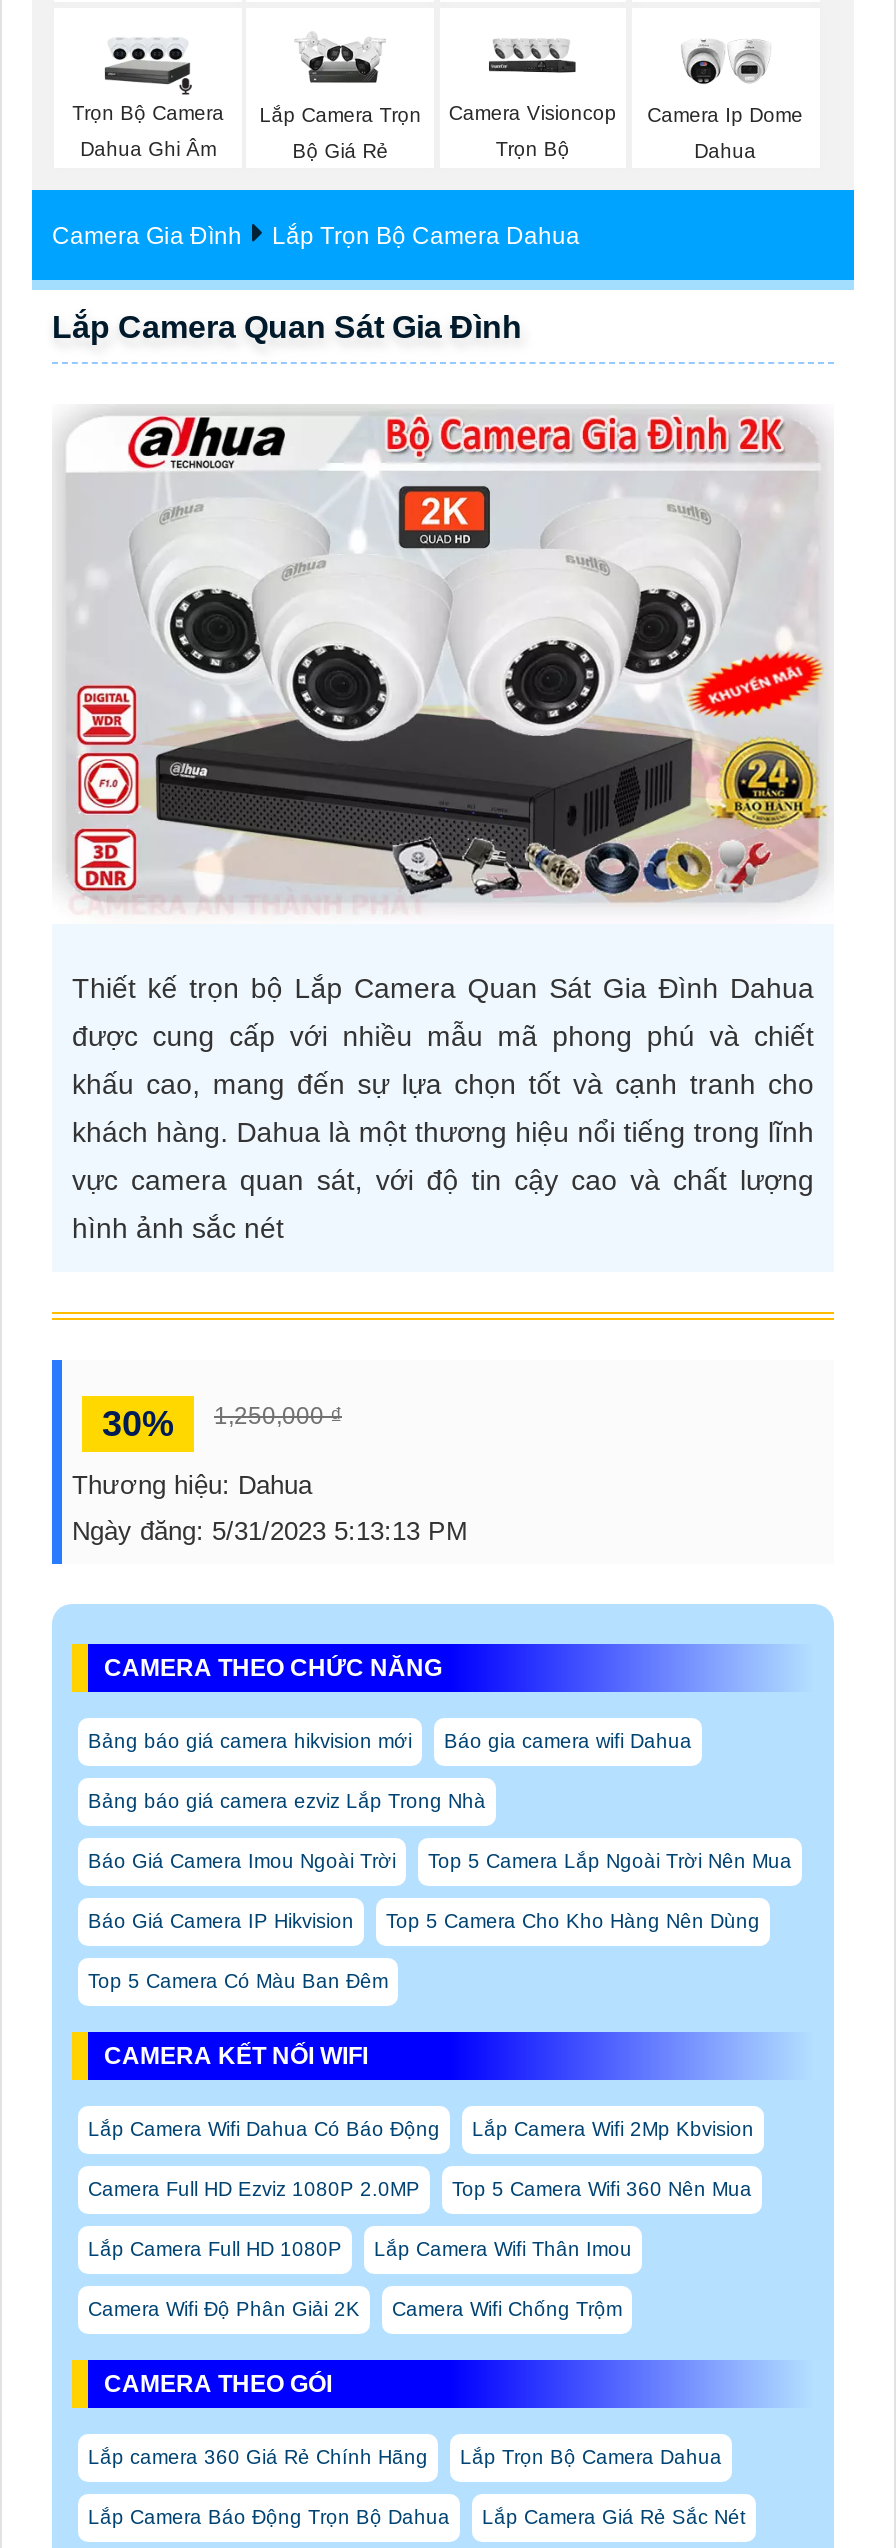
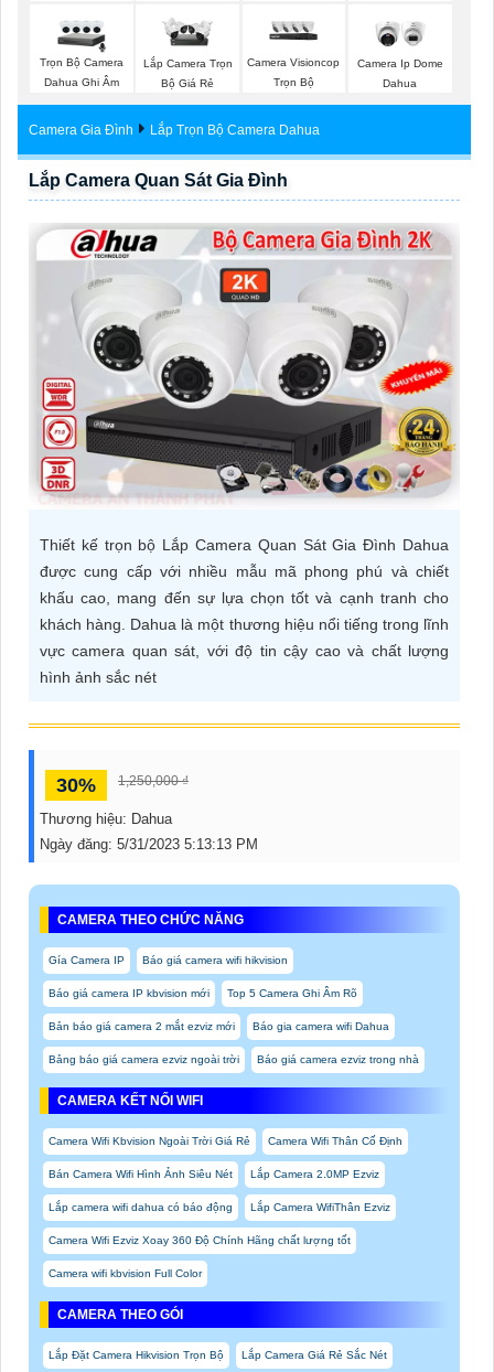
- Bảng báo giá camera hikvision mới
+ Gía Camera IP
+ Báo giá camera wifi hikvision
+ Báo giá camera IP kbvision mới
+ Top 5 Camera Ghi Âm Rõ
+ Bản báo giá camera 2 mắt ezviz mới

moved down: Báo gia camera wifi Dahua

- Bảng báo giá camera ezviz Lắp Trong Nhà
- Báo Giá Camera Imou Ngoài Trời
- Top 5 Camera Lắp Ngoài Trời Nên Mua
- Báo Giá Camera IP Hikvision
- Top 5 Camera Cho Kho Hàng Nên Dùng
- Top 5 Camera Có Màu Ban Đêm
+ Bảng báo giá camera ezviz ngoài trời
+ Báo giá camera ezviz trong nhà

- Lắp Camera Wifi Dahua Có Báo Động
- Lắp Camera Wifi 2Mp Kbvision
- Camera Full HD Ezviz 1080P 2.0MP
- Top 5 Camera Wifi 360 Nên Mua
- Lắp Camera Full HD 1080P
- Lắp Camera Wifi Thân Imou
- Camera Wifi Độ Phân Giải 2K
- Camera Wifi Chống Trộm
+ Camera Wifi Kbvision Ngoài Trời Giá Rẻ
+ Camera Wifi Thân Cố Định
+ Bán Camera Wifi Hình Ảnh Siêu Nét
+ Lắp Camera 2.0MP Ezviz
+ Lắp camera wifi dahua có báo động
+ Lắp Camera WifiThân Ezviz
+ Camera Wifi Ezviz Xoay 360 Độ Chính Hãng chất lượng tốt
+ Camera wifi kbvision Full Color

- Lắp camera 360 Giá Rẻ Chính Hãng
- Lắp Trọn Bộ Camera Dahua
- Lắp Camera Báo Động Trọn Bộ Dahua
+ Lắp Đặt Camera Hikvision Trọn Bộ
